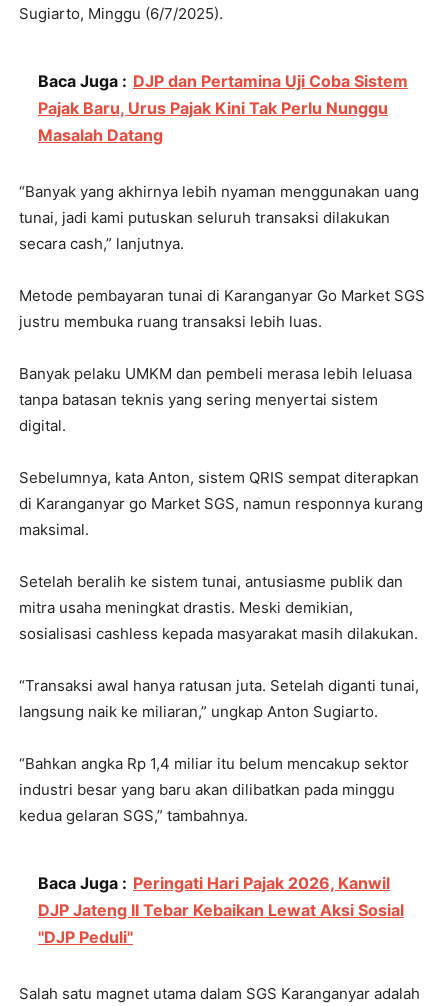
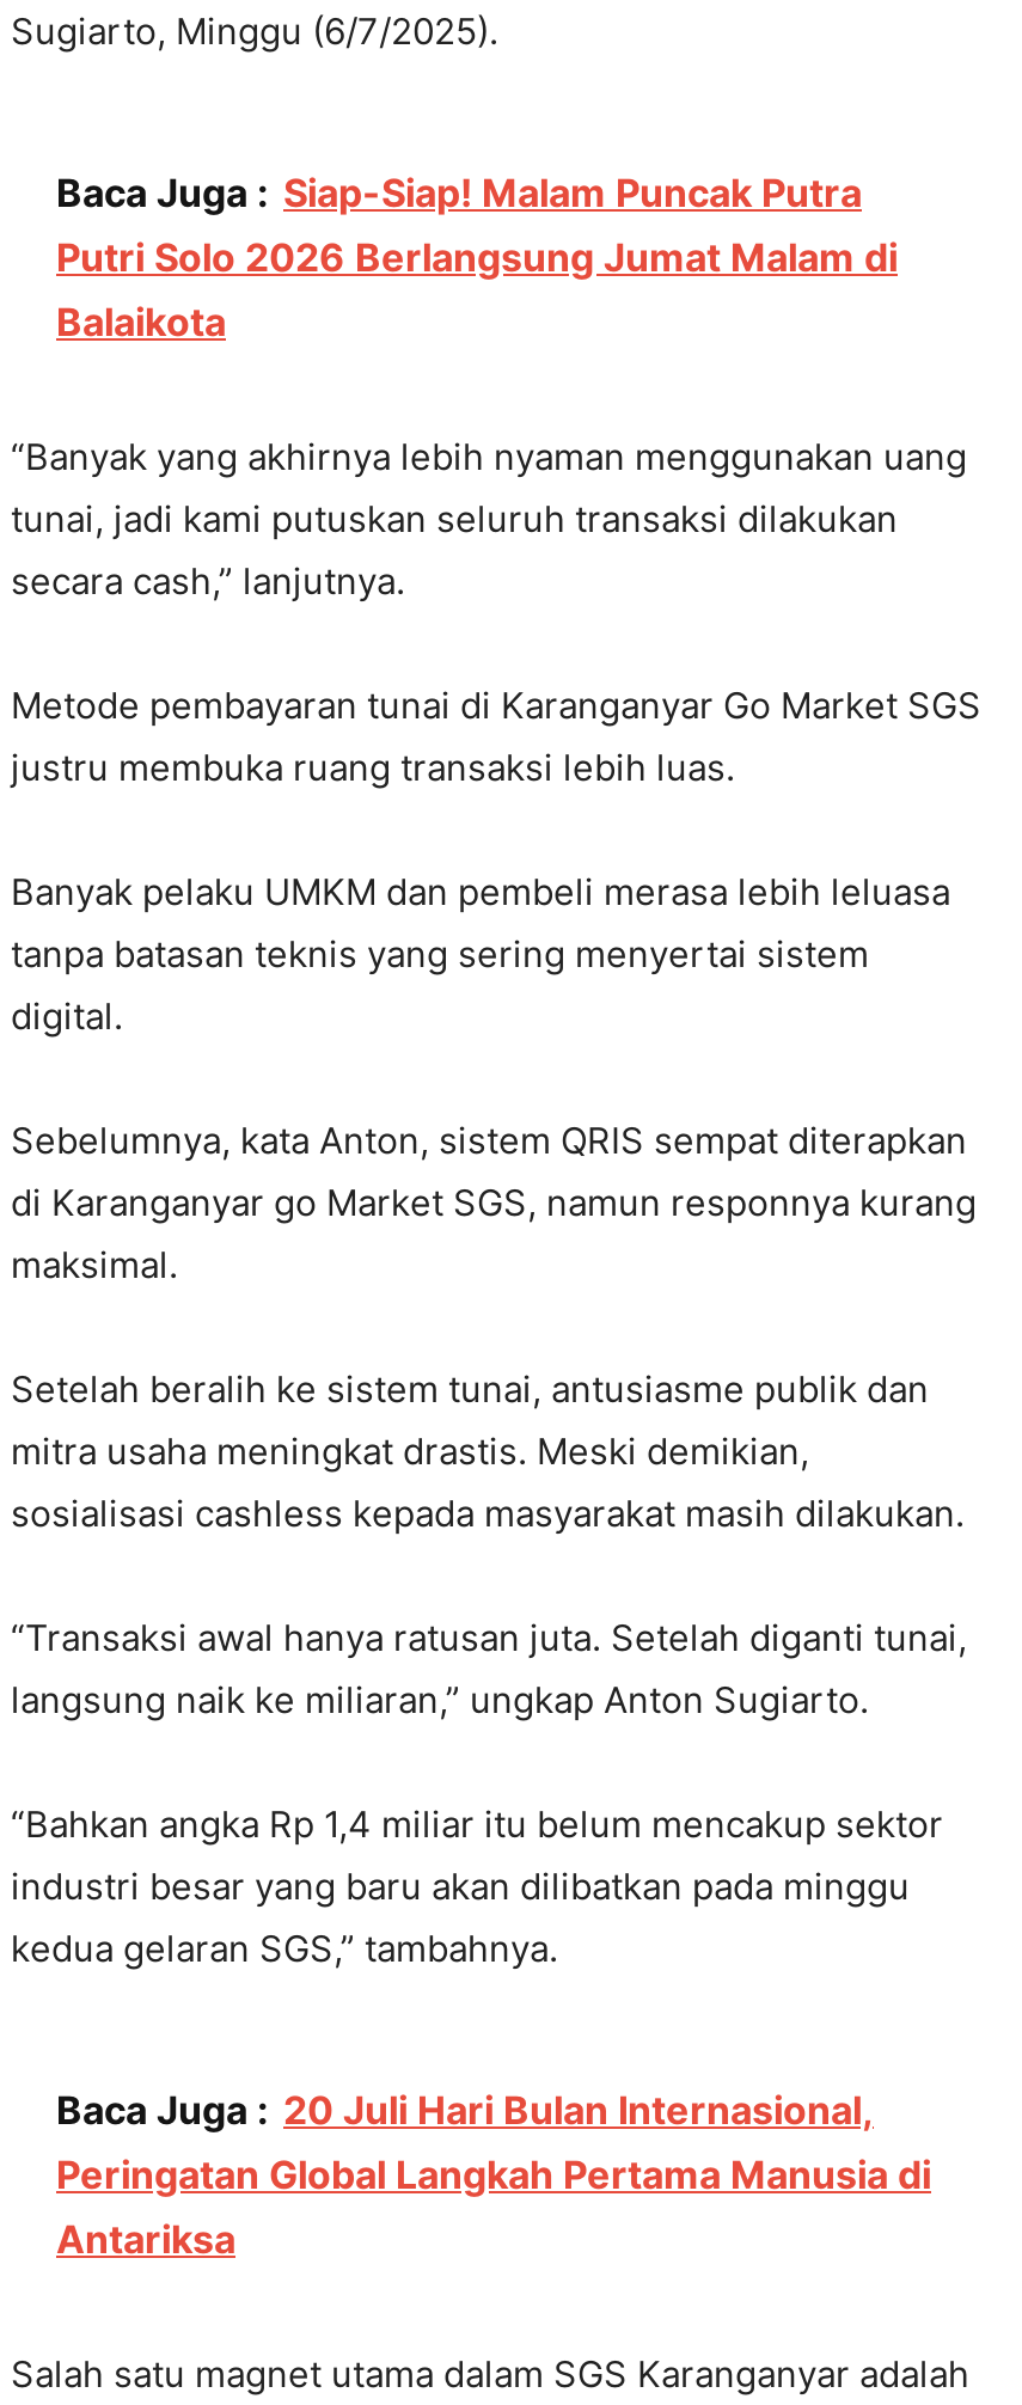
- Baca Juga : DJP dan Pertamina Uji Coba Sistem
- Pajak Baru, Urus Pajak Kini Tak Perlu Nunggu
- Masalah Datang
+ Baca Juga : Siap-Siap! Malam Puncak Putra
+ Putri Solo 2026 Berlangsung Jumat Malam di
+ Balaikota

- Baca Juga : Peringati Hari Pajak 2026, Kanwil
- DJP Jateng II Tebar Kebaikan Lewat Aksi Sosial
- "DJP Peduli"
+ Baca Juga : 20 Juli Hari Bulan Internasional,
+ Peringatan Global Langkah Pertama Manusia di
+ Antariksa
